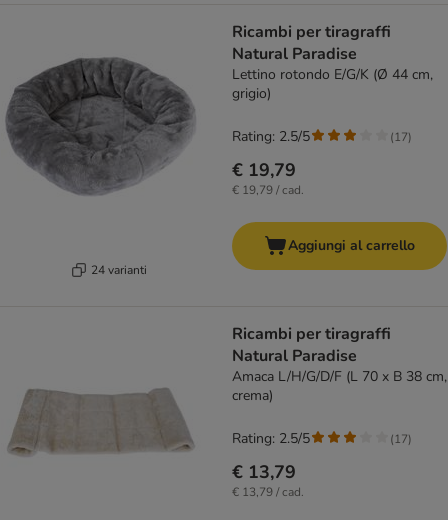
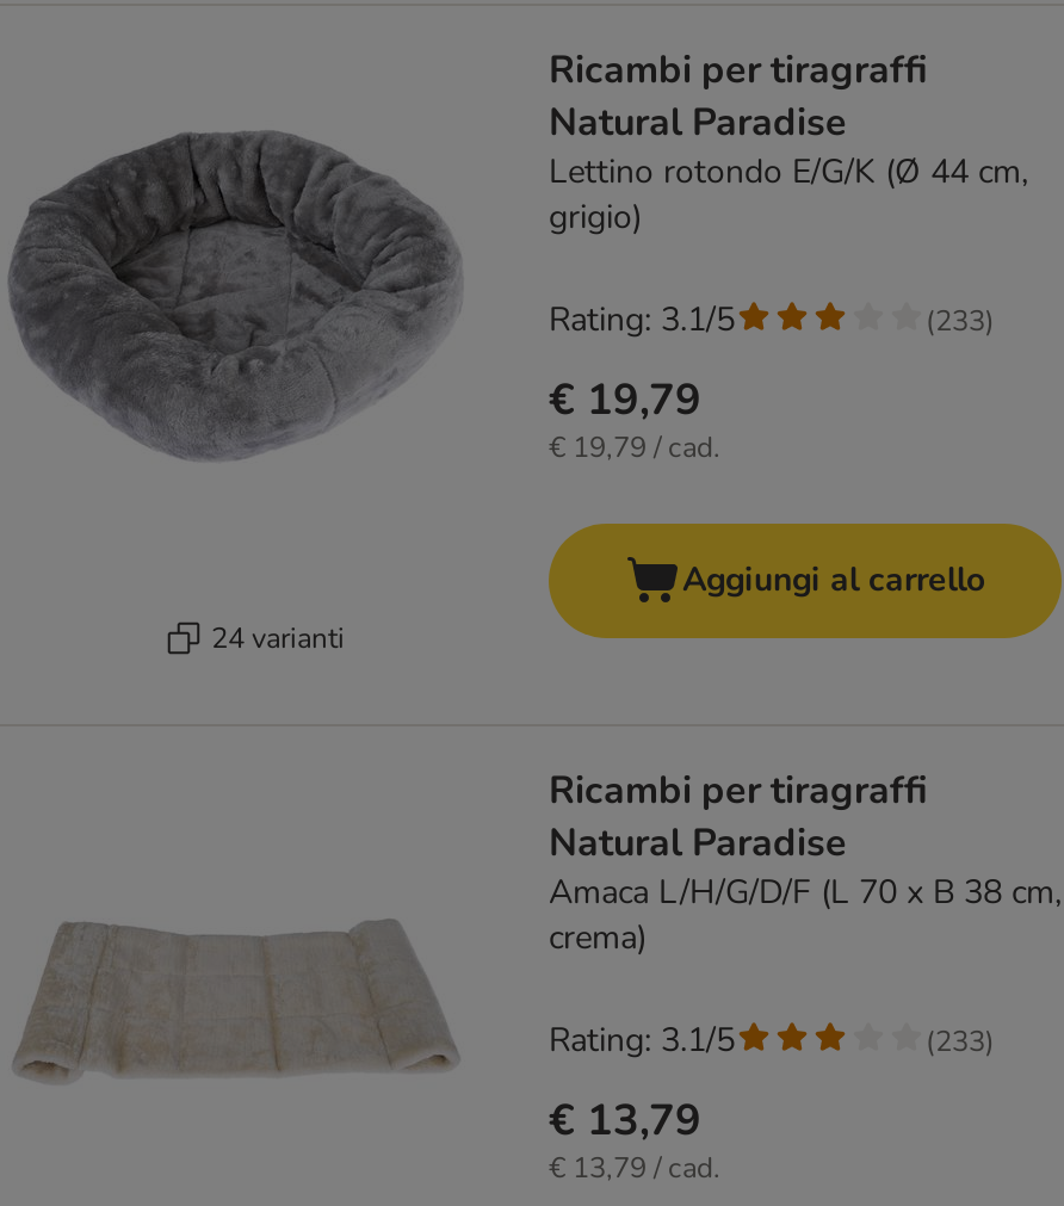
- Rating: 2.5/5
+ Rating: 3.1/5

- (17)
+ (233)

- Rating: 2.5/5
+ Rating: 3.1/5

- (17)
+ (233)
